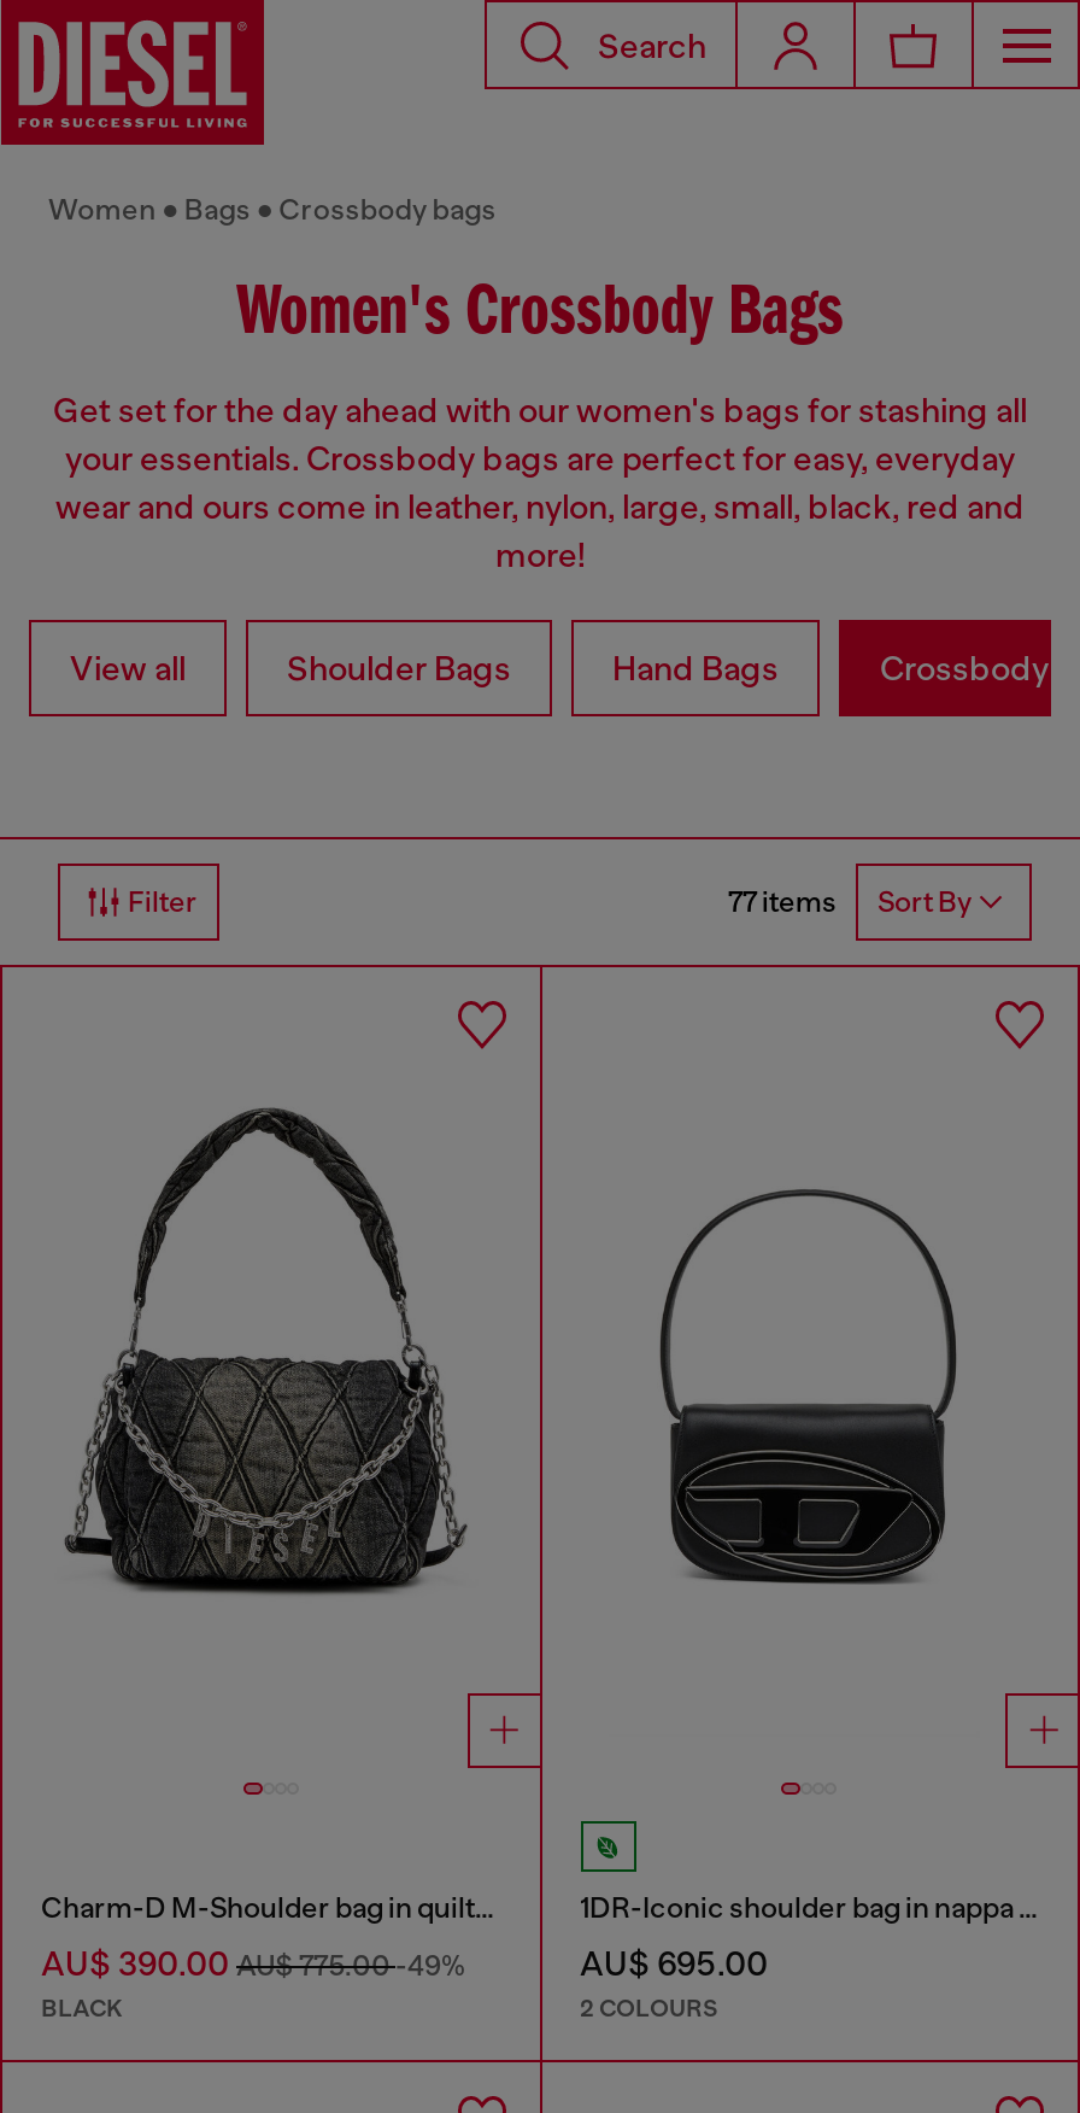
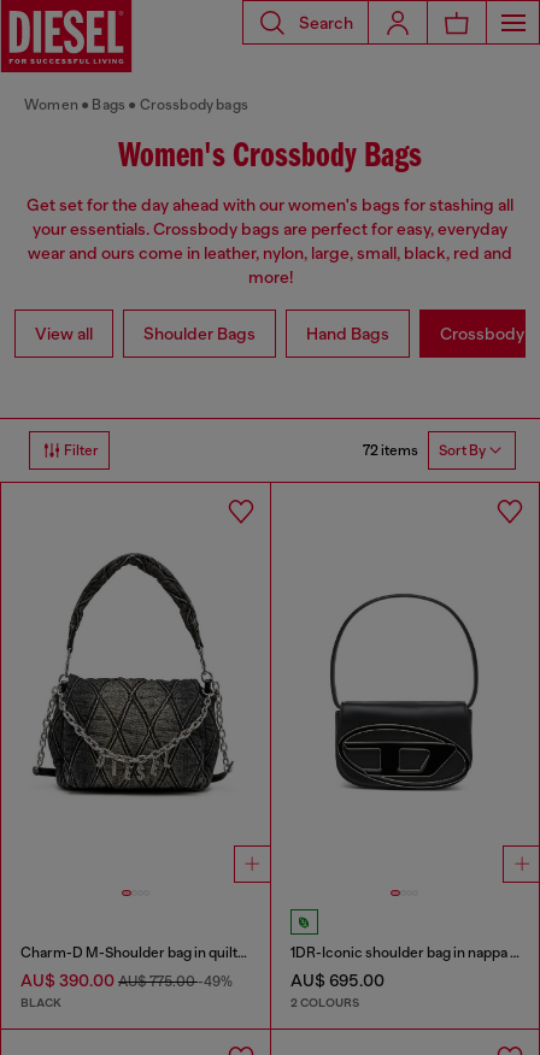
- 77 items Sort By
+ 72 items Sort By
